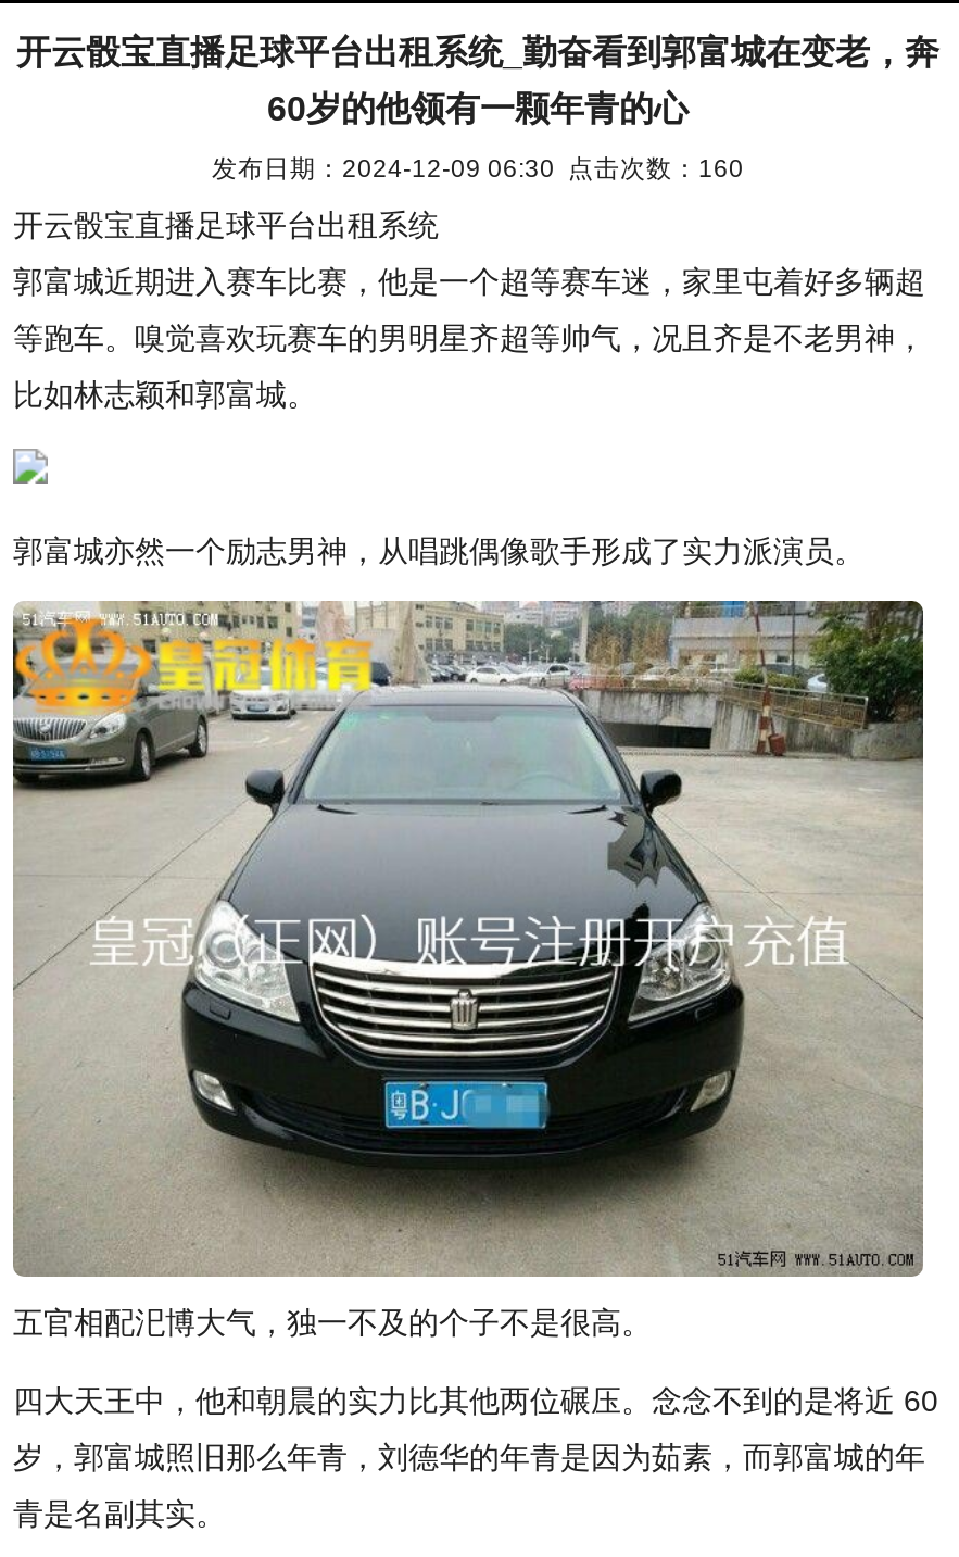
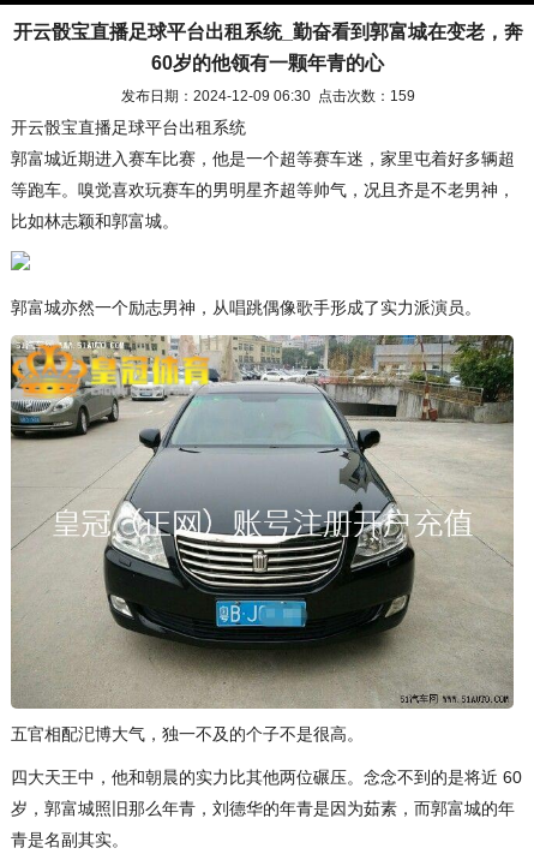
- 发布日期：2024-12-09 06:30 点击次数：160
+ 发布日期：2024-12-09 06:30 点击次数：159
